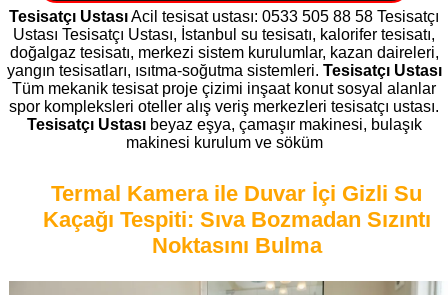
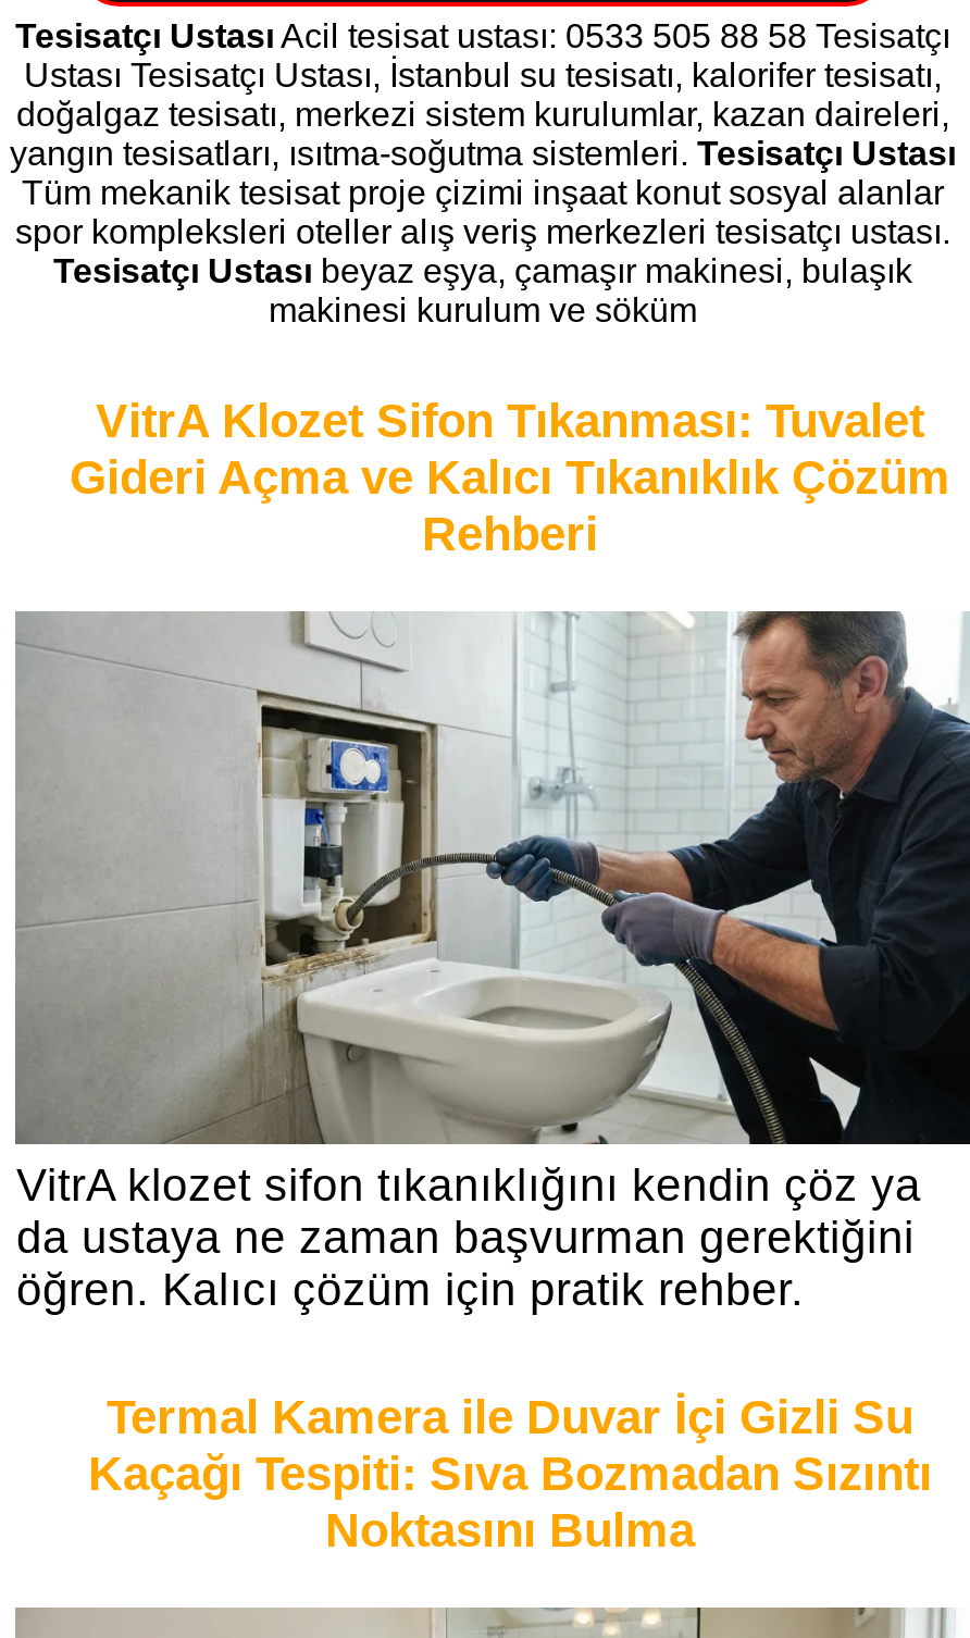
+ [image]
+ VitrA klozet sifon tıkanıklığını kendin çöz ya
+ da ustaya ne zaman başvurman gerektiğini
+ öğren. Kalıcı çözüm için pratik rehber.

+ VitrA Klozet Sifon Tıkanması: Tuvalet
+ Gideri Açma ve Kalıcı Tıkanıklık Çözüm
+ Rehberi
